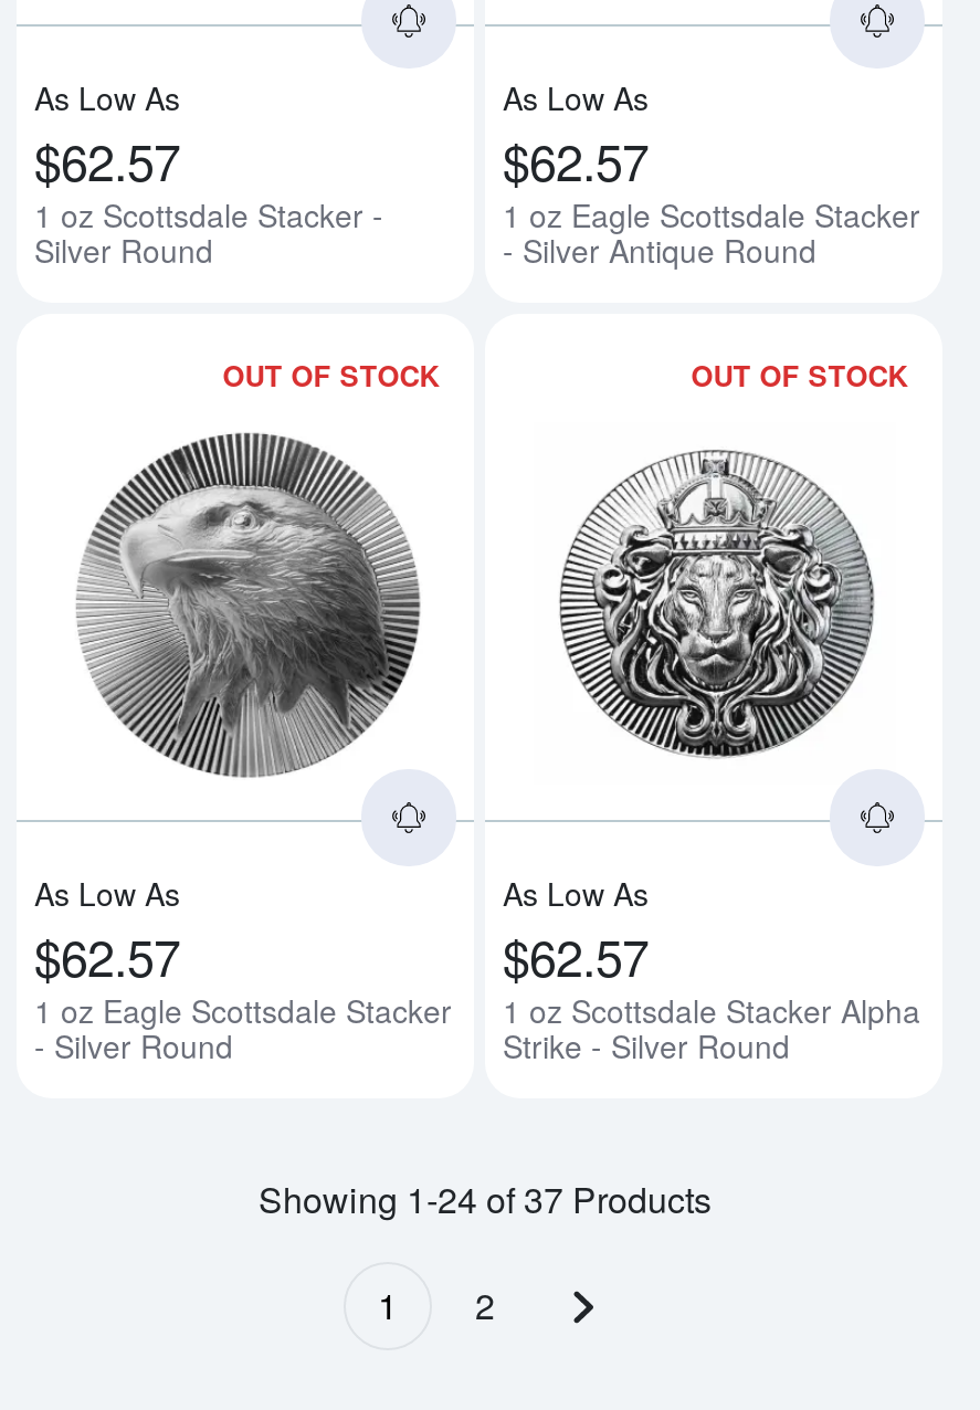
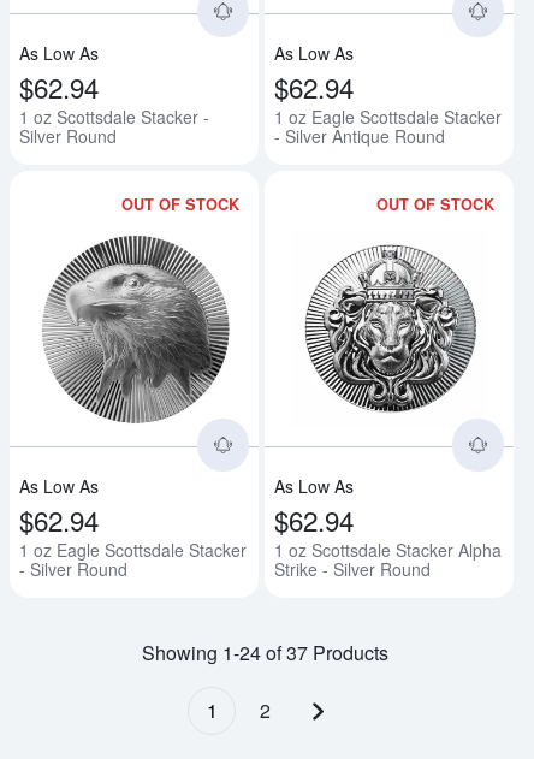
- $62.57
+ $62.94

- $62.57
+ $62.94

- $62.57
+ $62.94

- $62.57
+ $62.94
